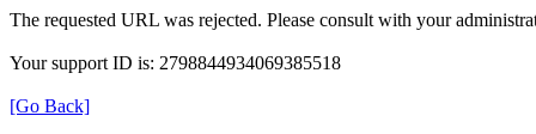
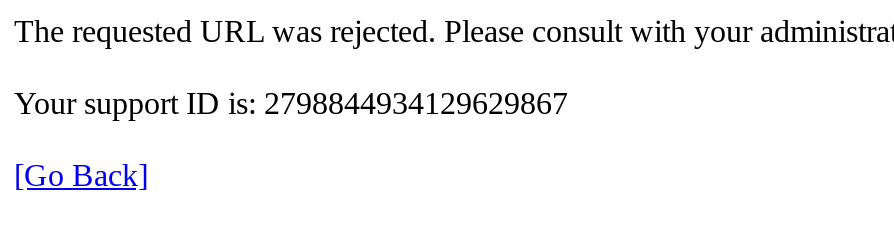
- Your support ID is: 2798844934069385518
+ Your support ID is: 2798844934129629867
